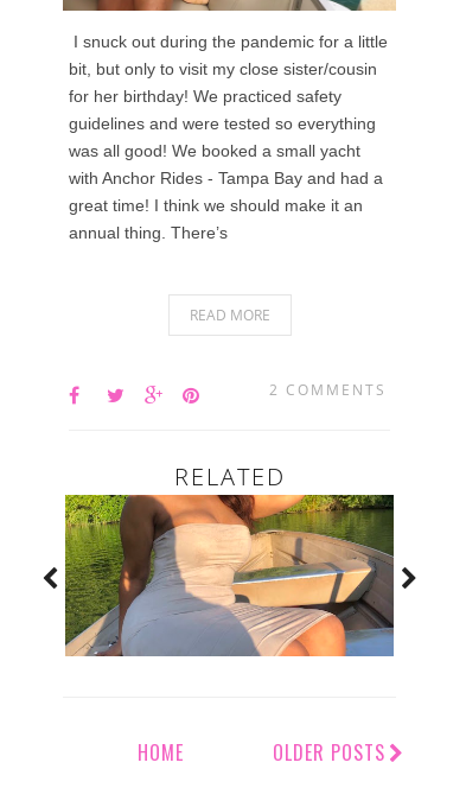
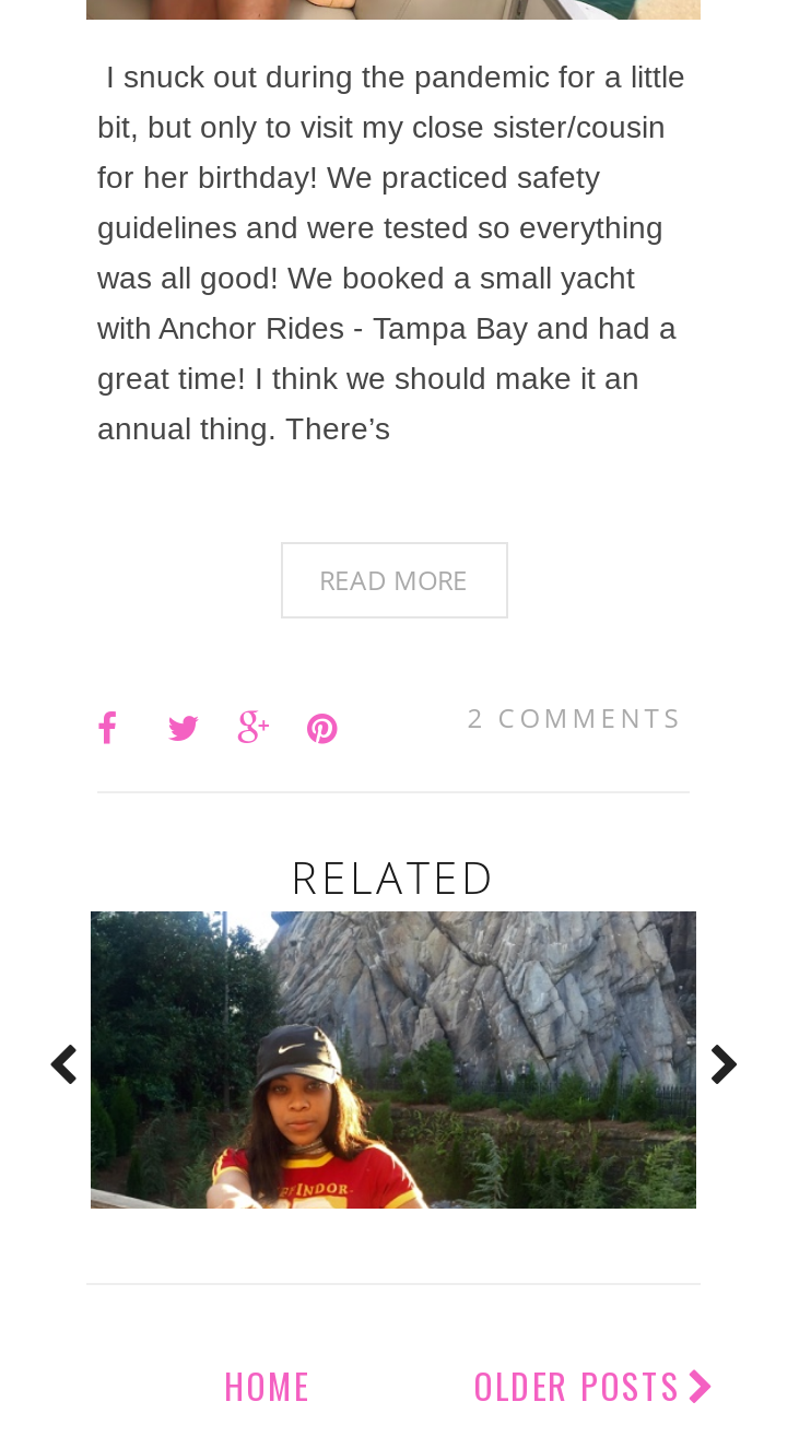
- [image]
+ [image]
